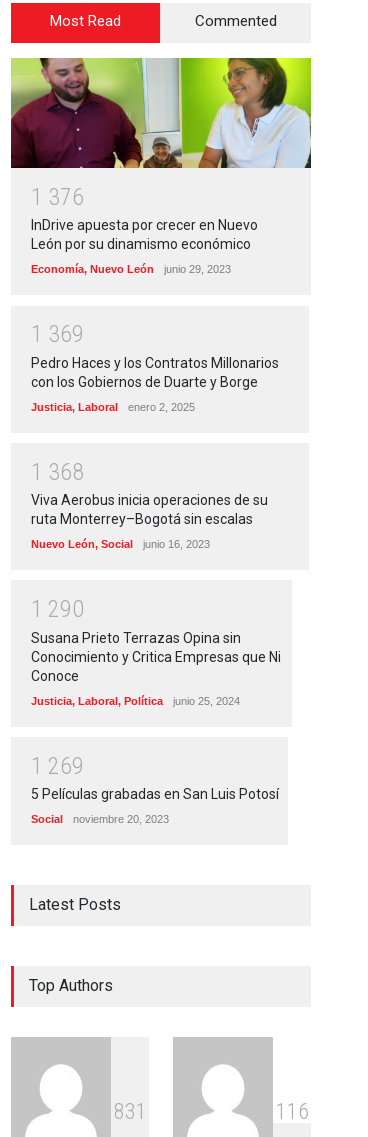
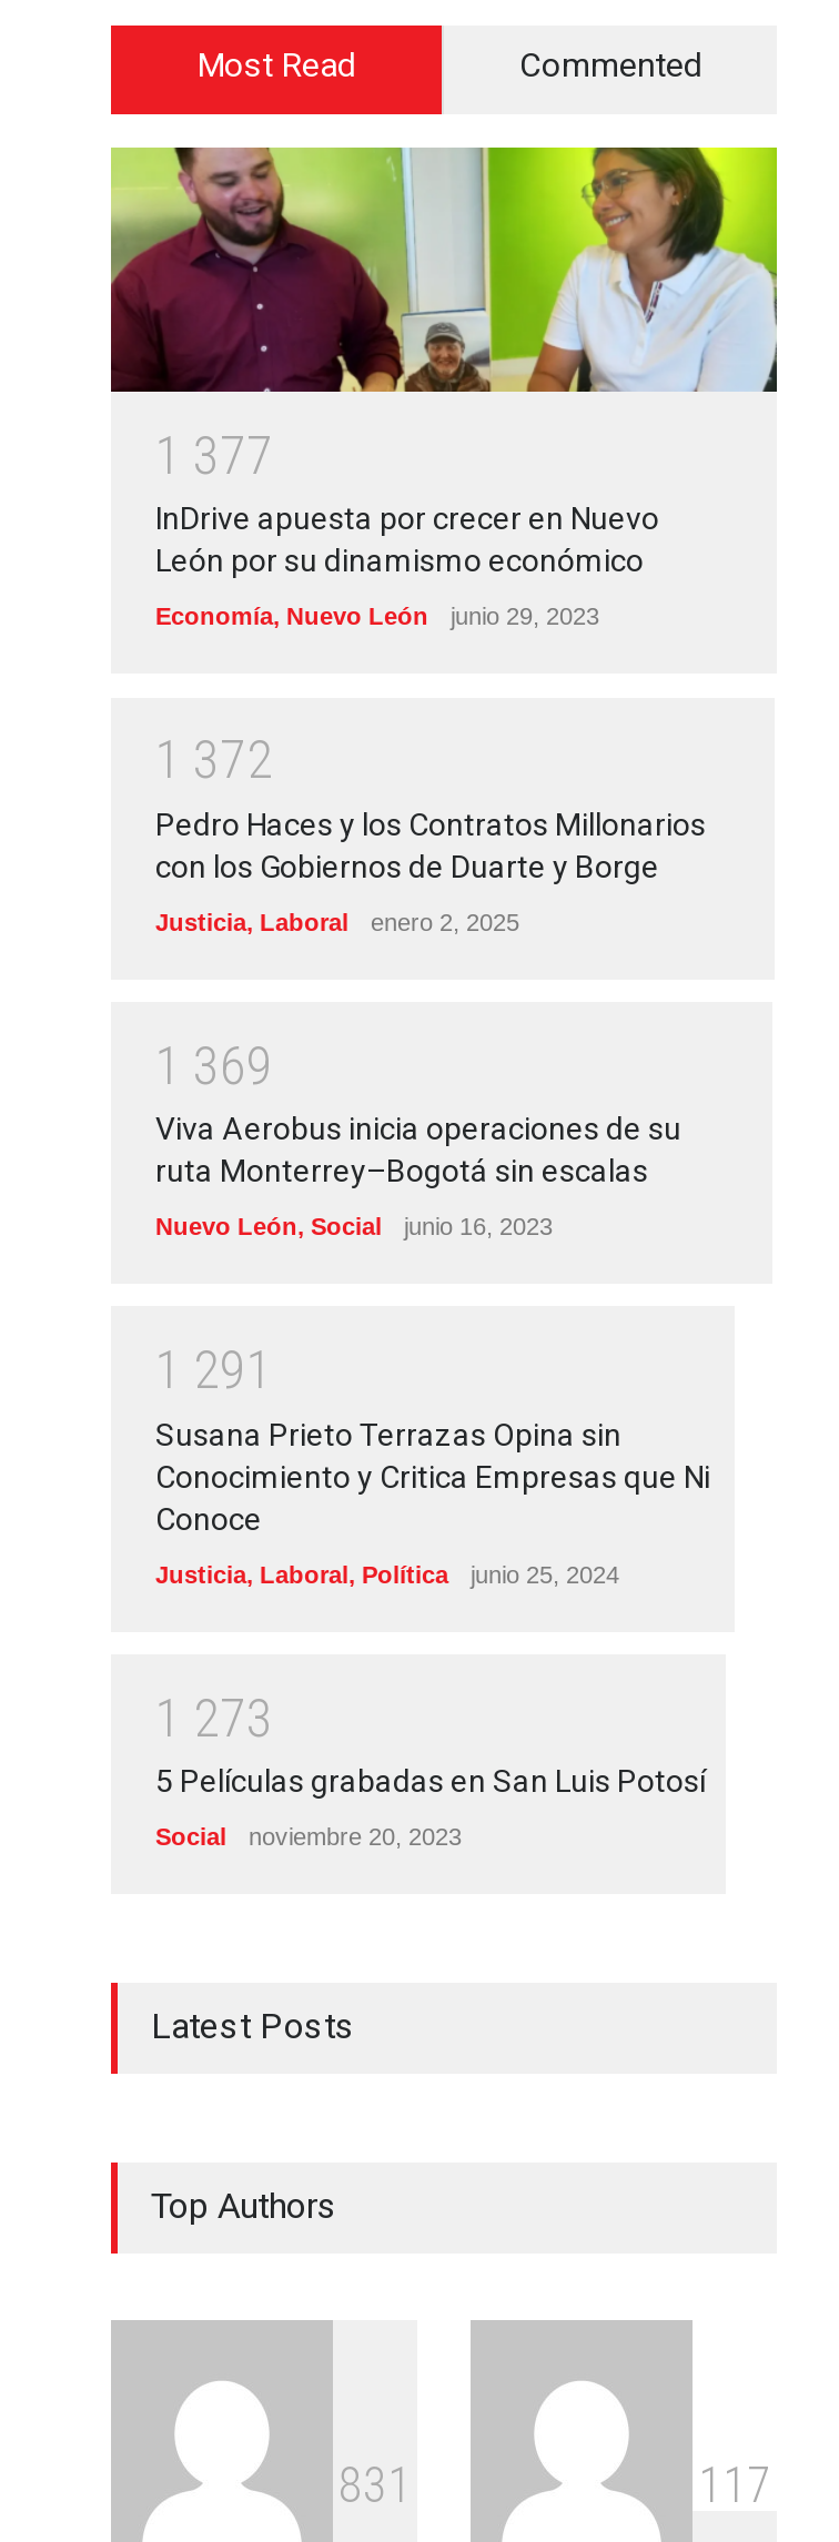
- 1 376
+ 1 377

- 1 369
+ 1 372

- 1 368
+ 1 369

- 1 290
+ 1 291

- 1 269
+ 1 273

- 1 1 6
+ 1 1 7
